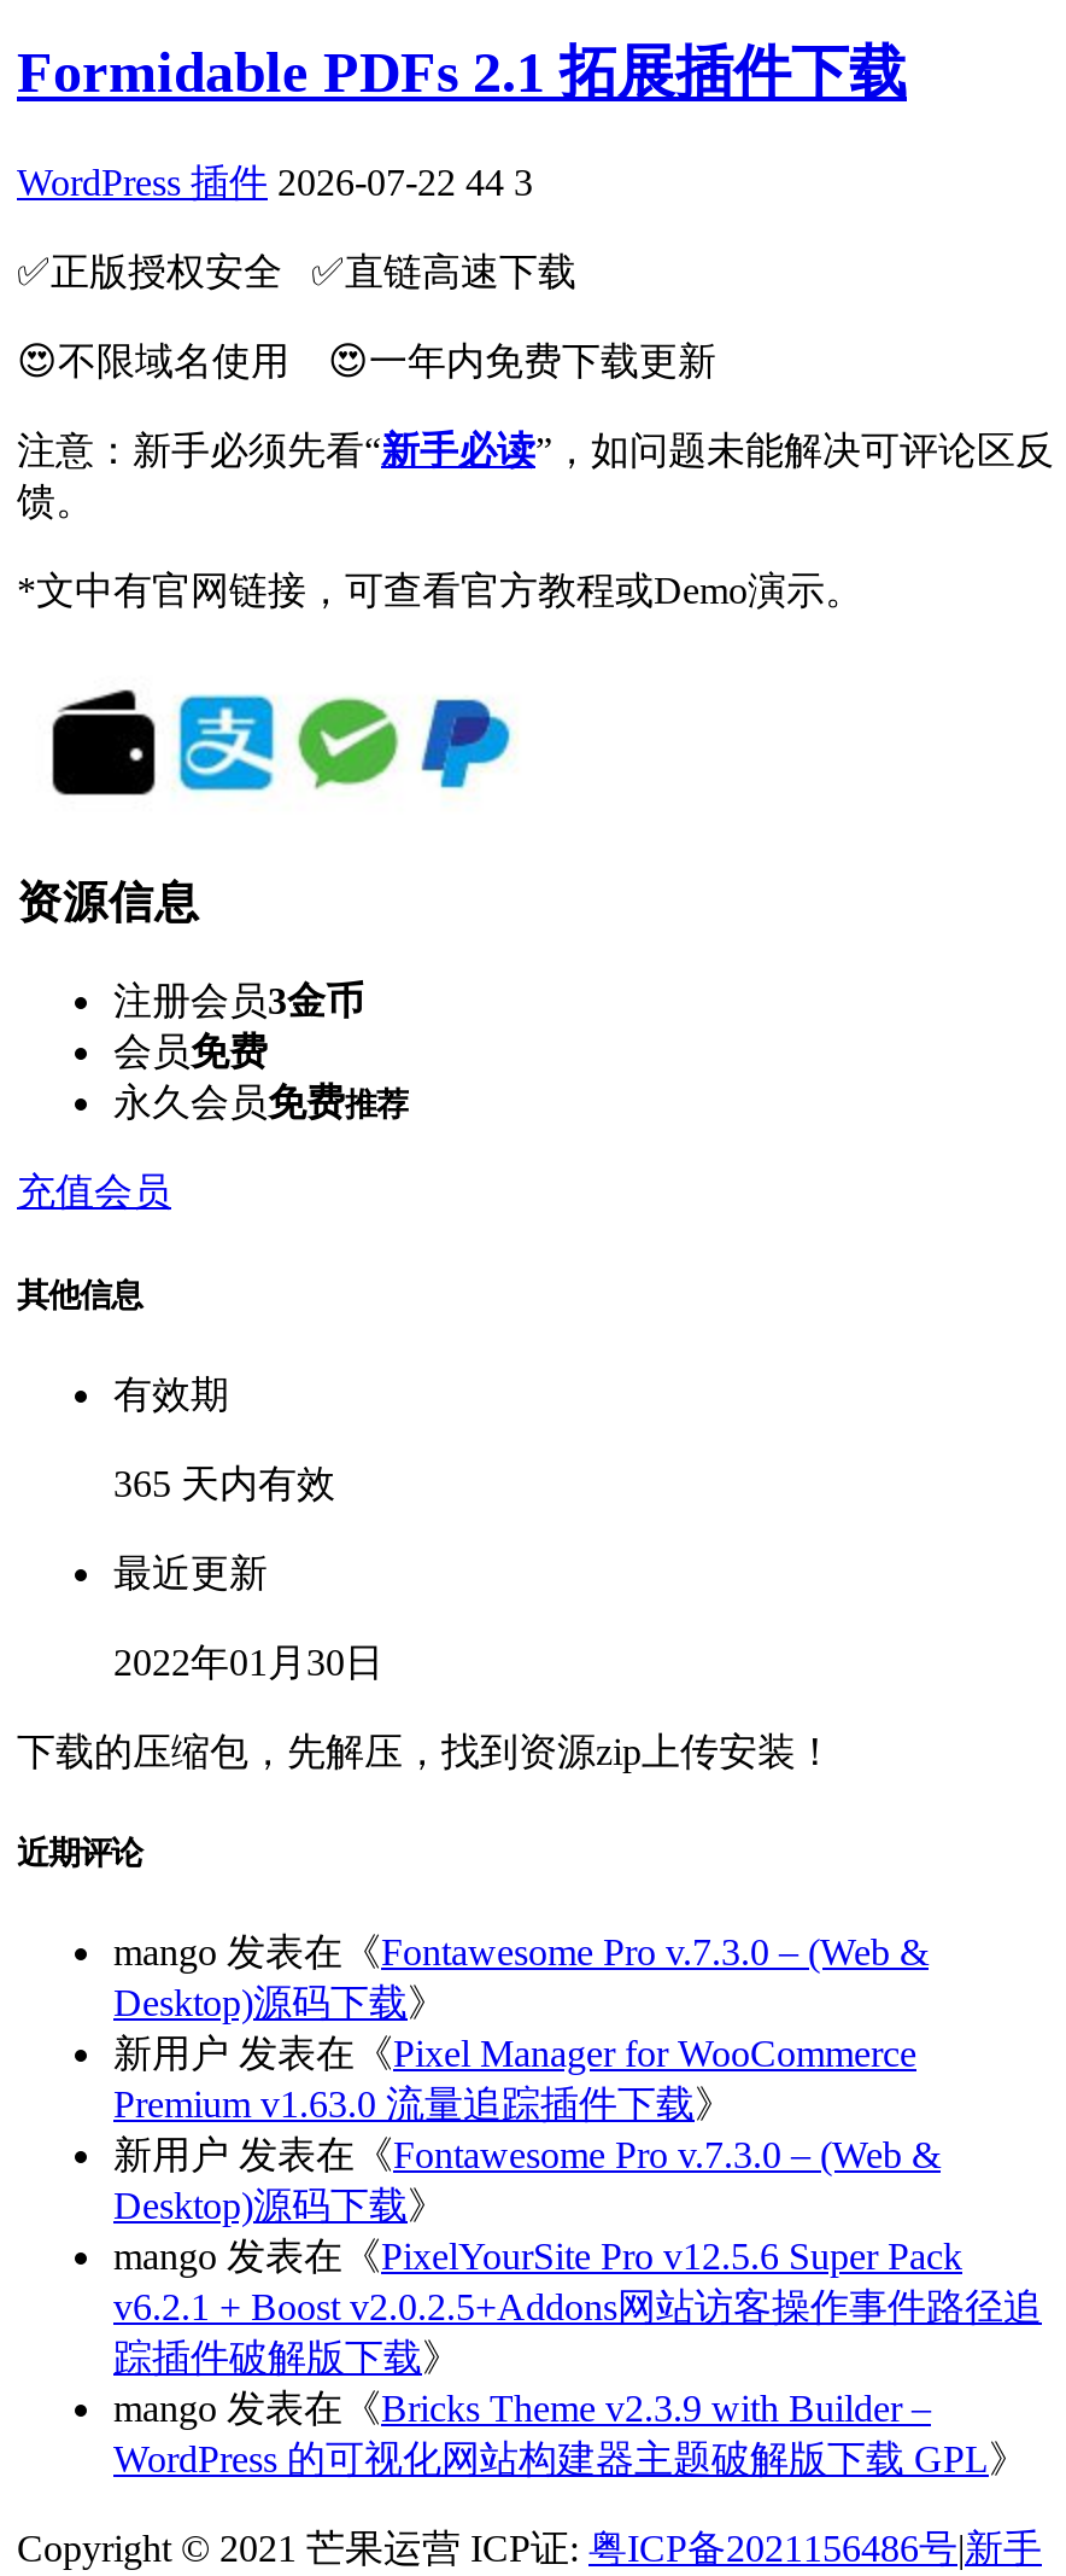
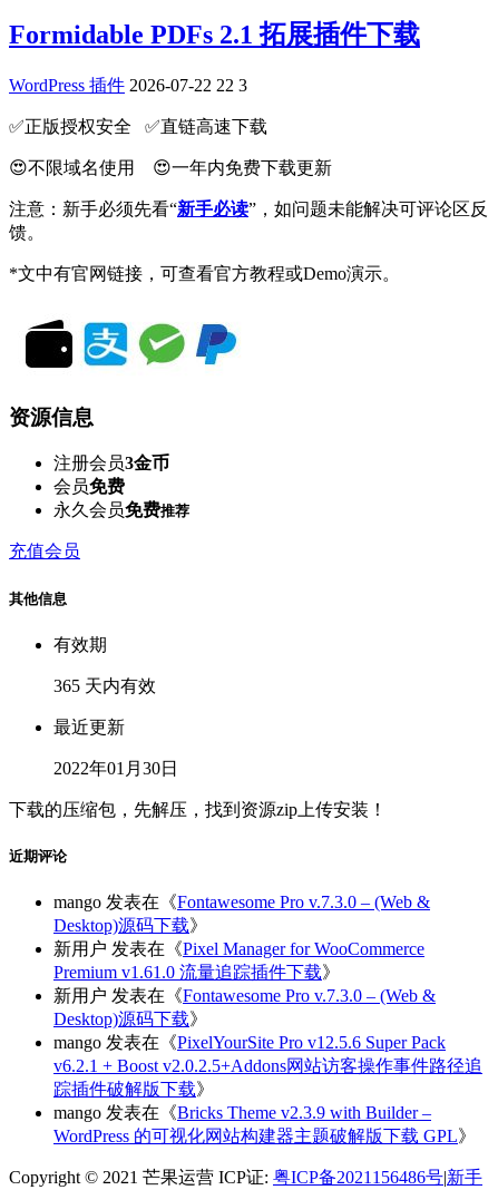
- WordPress 插件 2026-07-22 44 3
+ WordPress 插件 2026-07-22 22 3

- Premium v1.63.0 流量追踪插件下载》
+ Premium v1.61.0 流量追踪插件下载》
